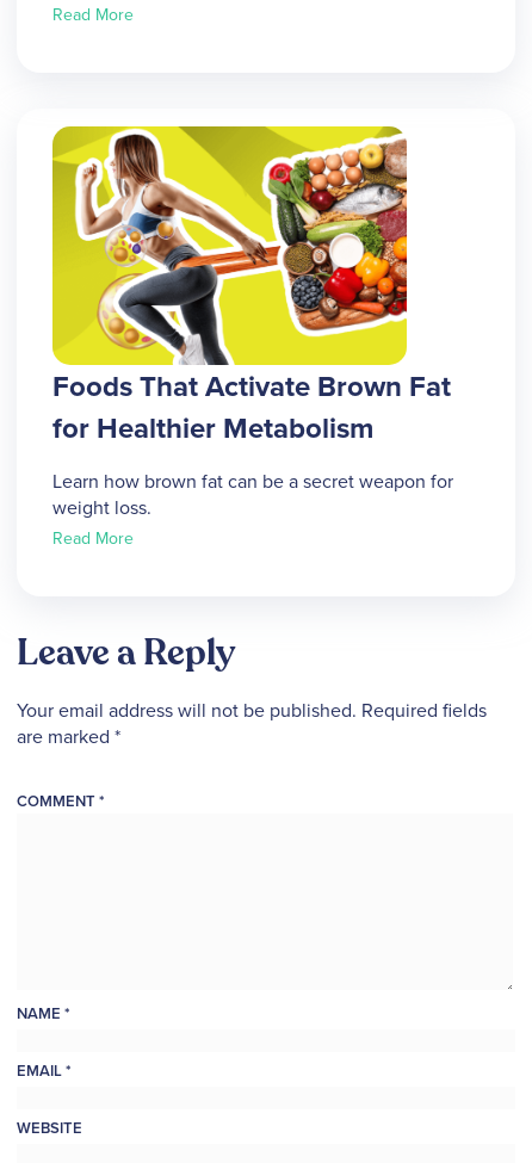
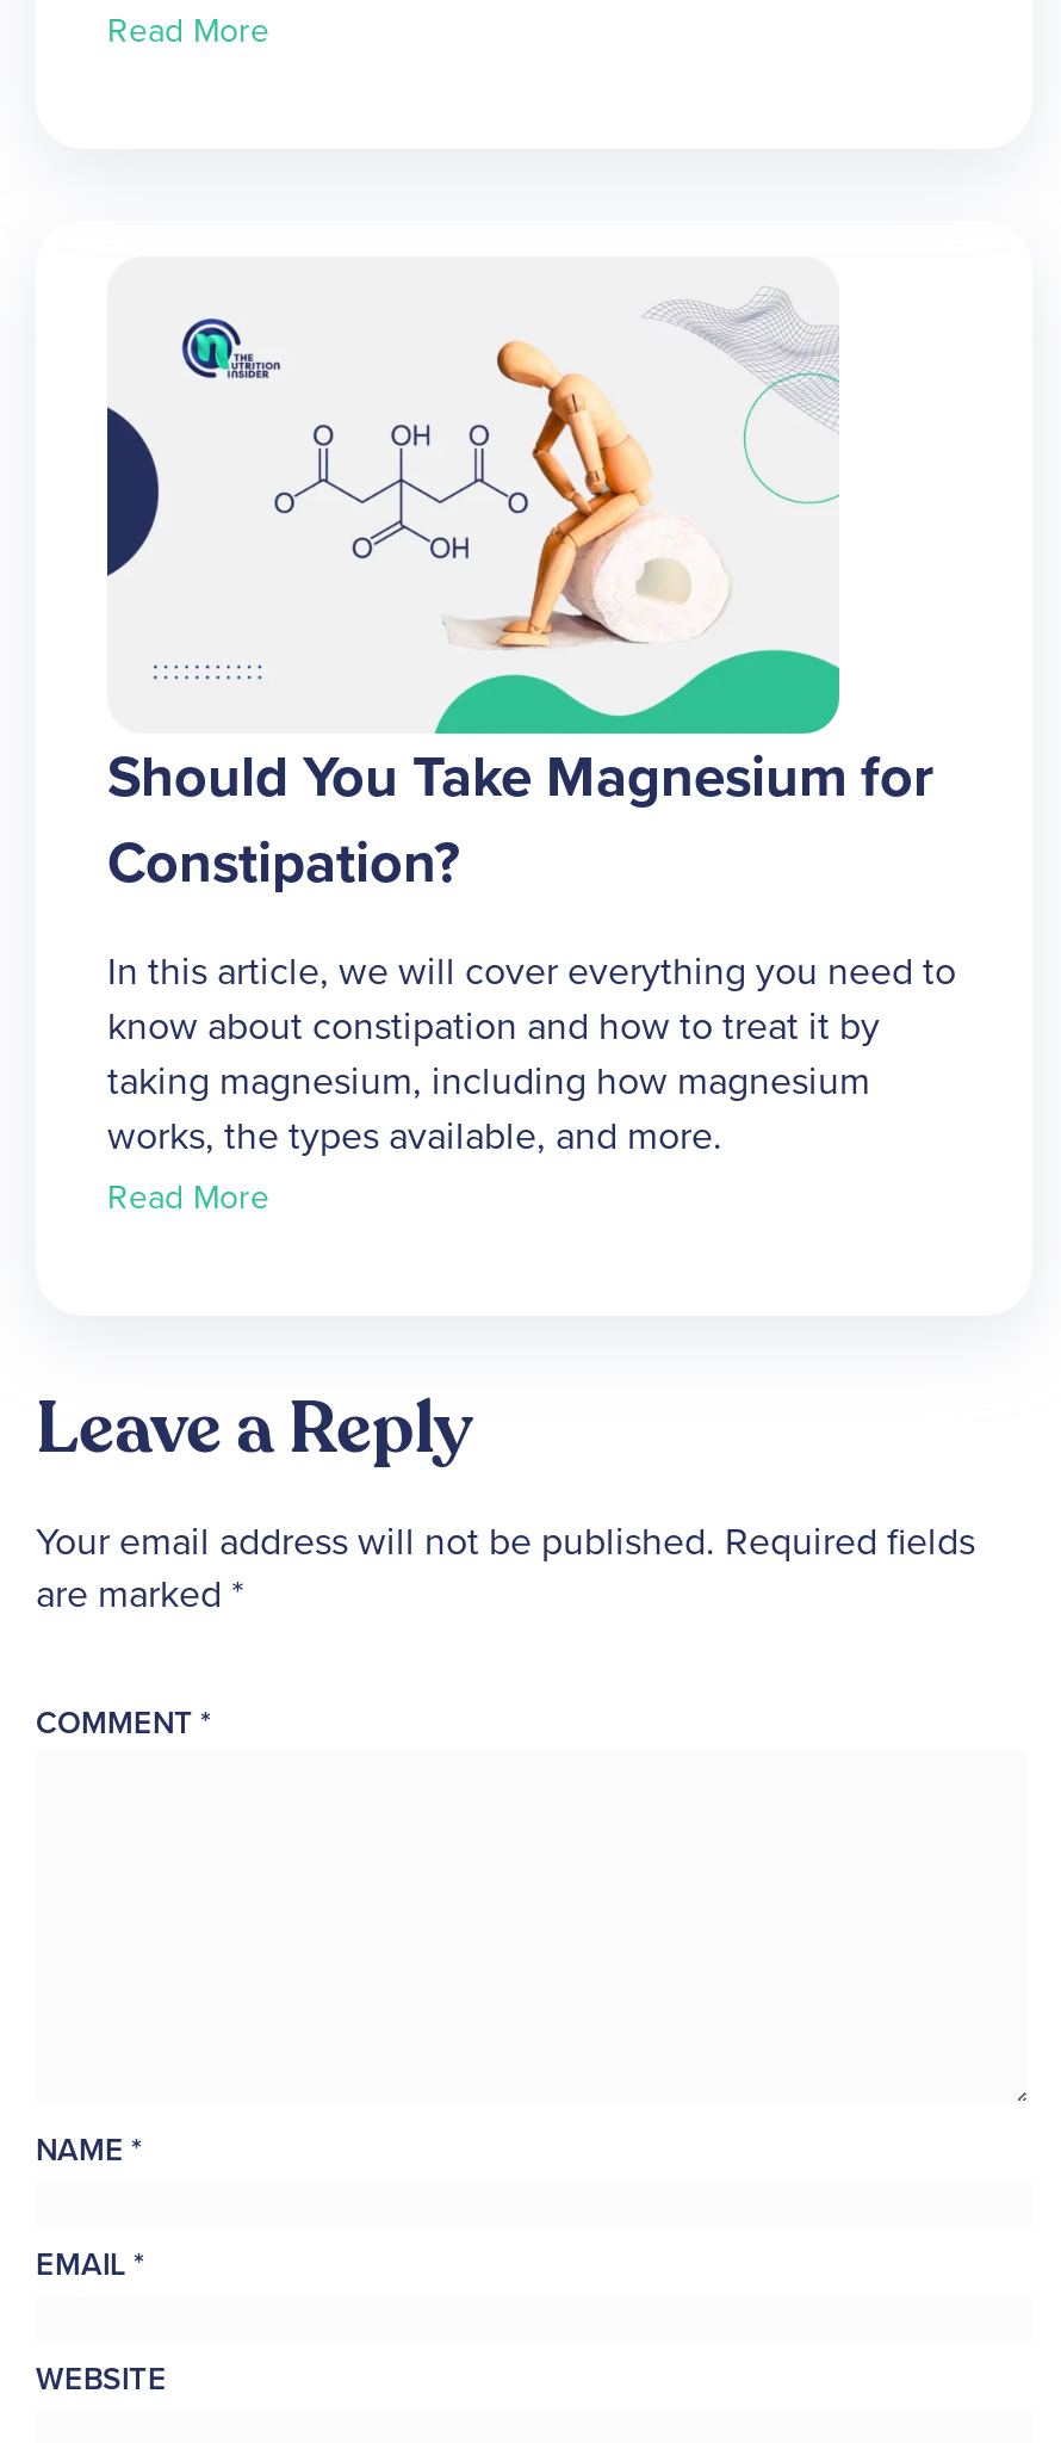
- [image]
+ [image]

- Foods That Activate Brown Fat
- for Healthier Metabolism
- Learn how brown fat can be a secret weapon for
- weight loss.
+ Should You Take Magnesium for
+ Constipation?
+ In this article, we will cover everything you need to
+ know about constipation and how to treat it by
+ taking magnesium, including how magnesium
+ works, the types available, and more.
